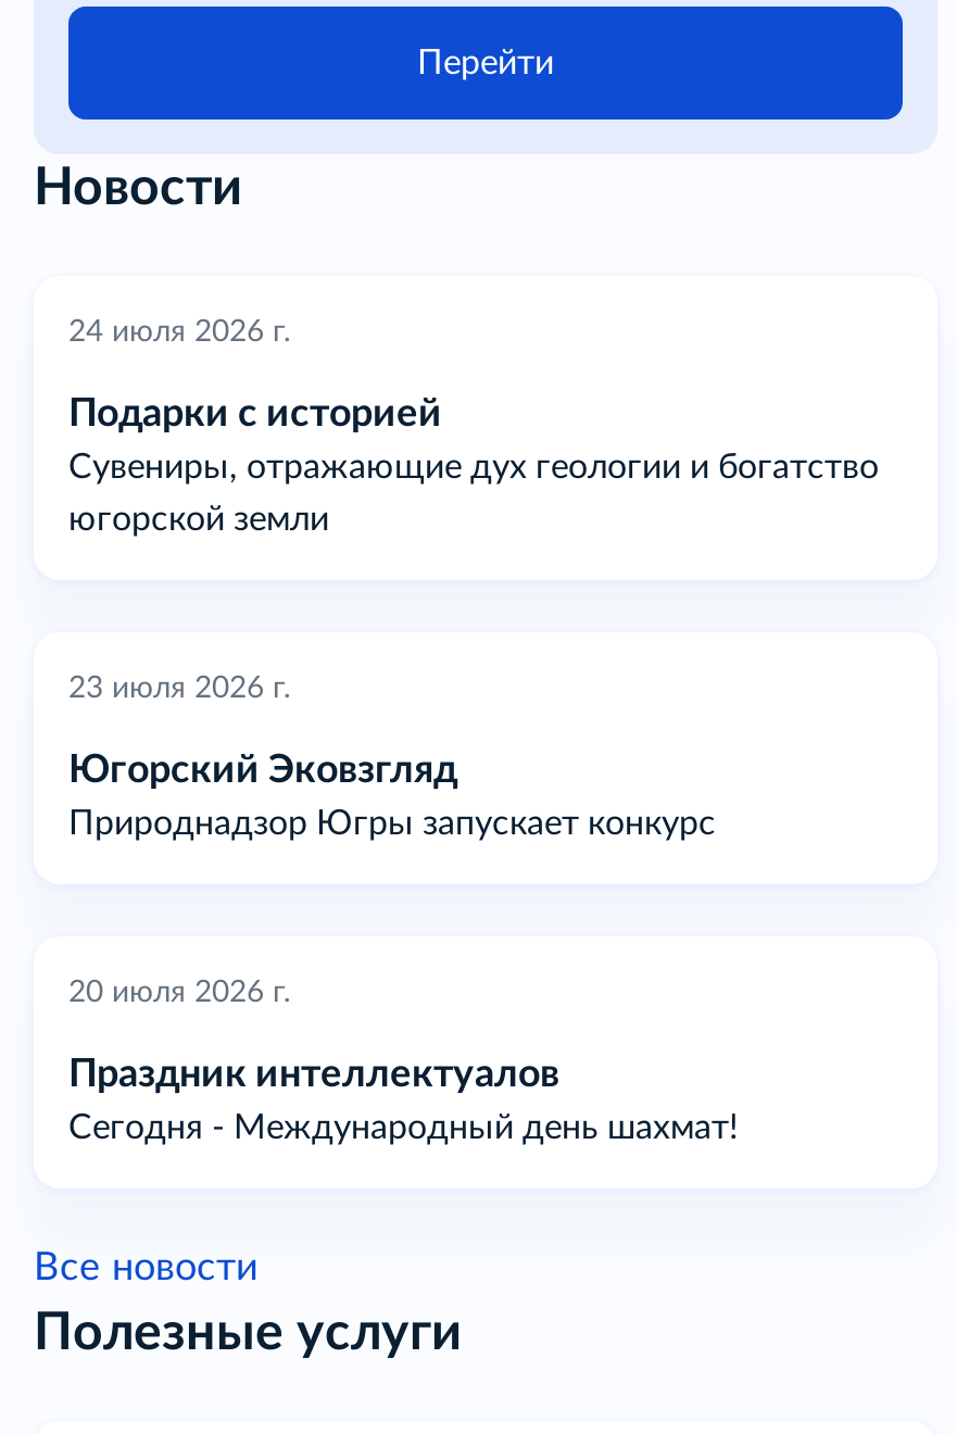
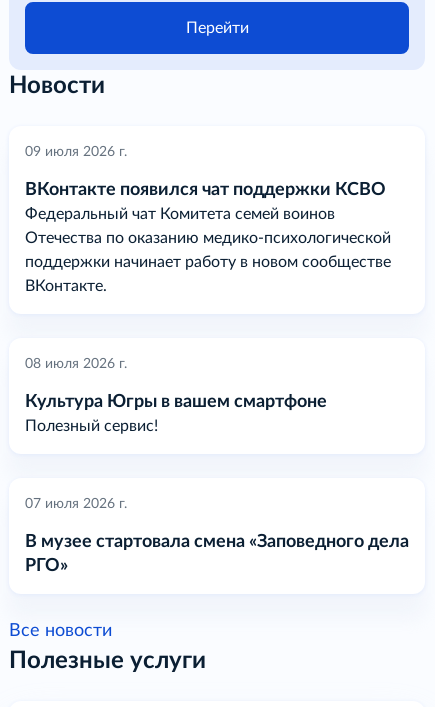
- 24 июля 2026 г.
- Подарки с историей
- Сувениры, отражающие дух геологии и богатство
- югорской земли
+ 09 июля 2026 г.
+ ВКонтакте появился чат поддержки КСВО
+ Федеральный чат Комитета семей воинов
+ Отечества по оказанию медико-психологической
+ поддержки начинает работу в новом сообществе
+ ВКонтакте.

- 23 июля 2026 г.
- Югорский Эковзгляд
- Природнадзор Югры запускает конкурс
+ 08 июля 2026 г.
+ Культура Югры в вашем смартфоне
+ Полезный сервис!

- 20 июля 2026 г.
- Праздник интеллектуалов
- Сегодня - Международный день шахмат!
+ 07 июля 2026 г.
+ В музее стартовала смена «Заповедного дела
+ РГО»
